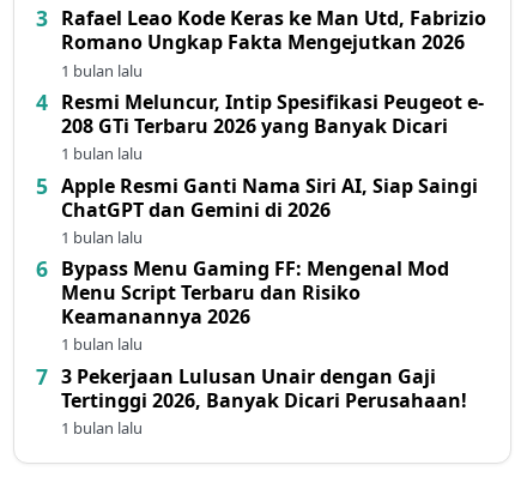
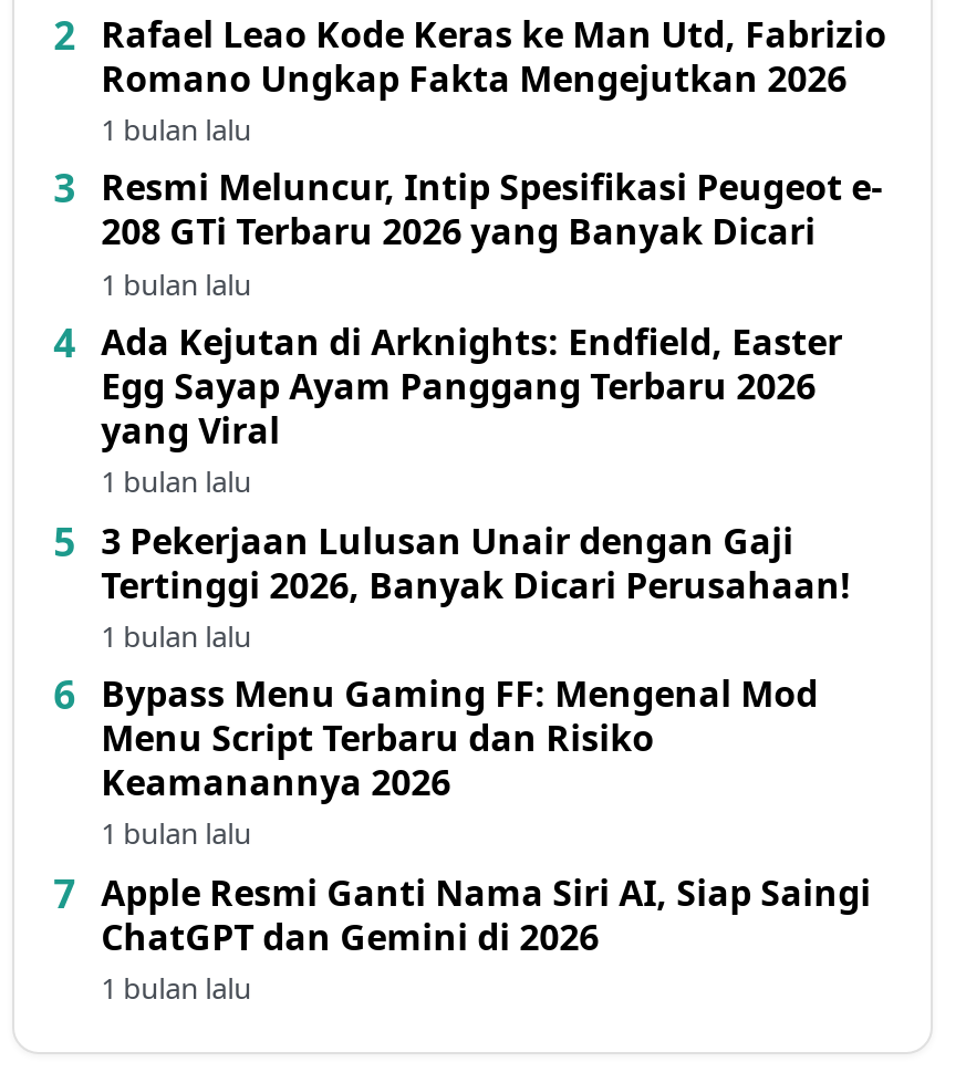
+ Ada Kejutan di Arknights: Endfield, Easter
+ Egg Sayap Ayam Panggang Terbaru 2026
+ yang Viral
+ 1 bulan lalu

moved down: Apple Resmi Ganti Nama Siri AI, Siap Saingi | ChatGPT dan Gemini di 2026

moved up: 3 Pekerjaan Lulusan Unair dengan Gaji | Tertinggi 2026, Banyak Dicari Perusahaan!
